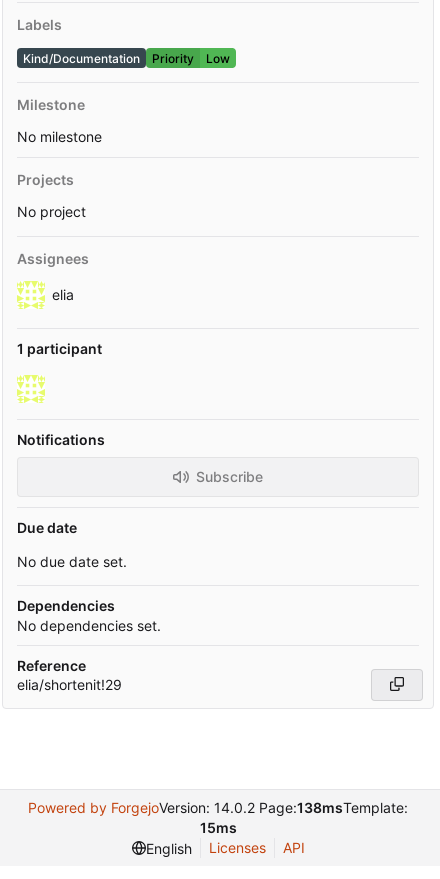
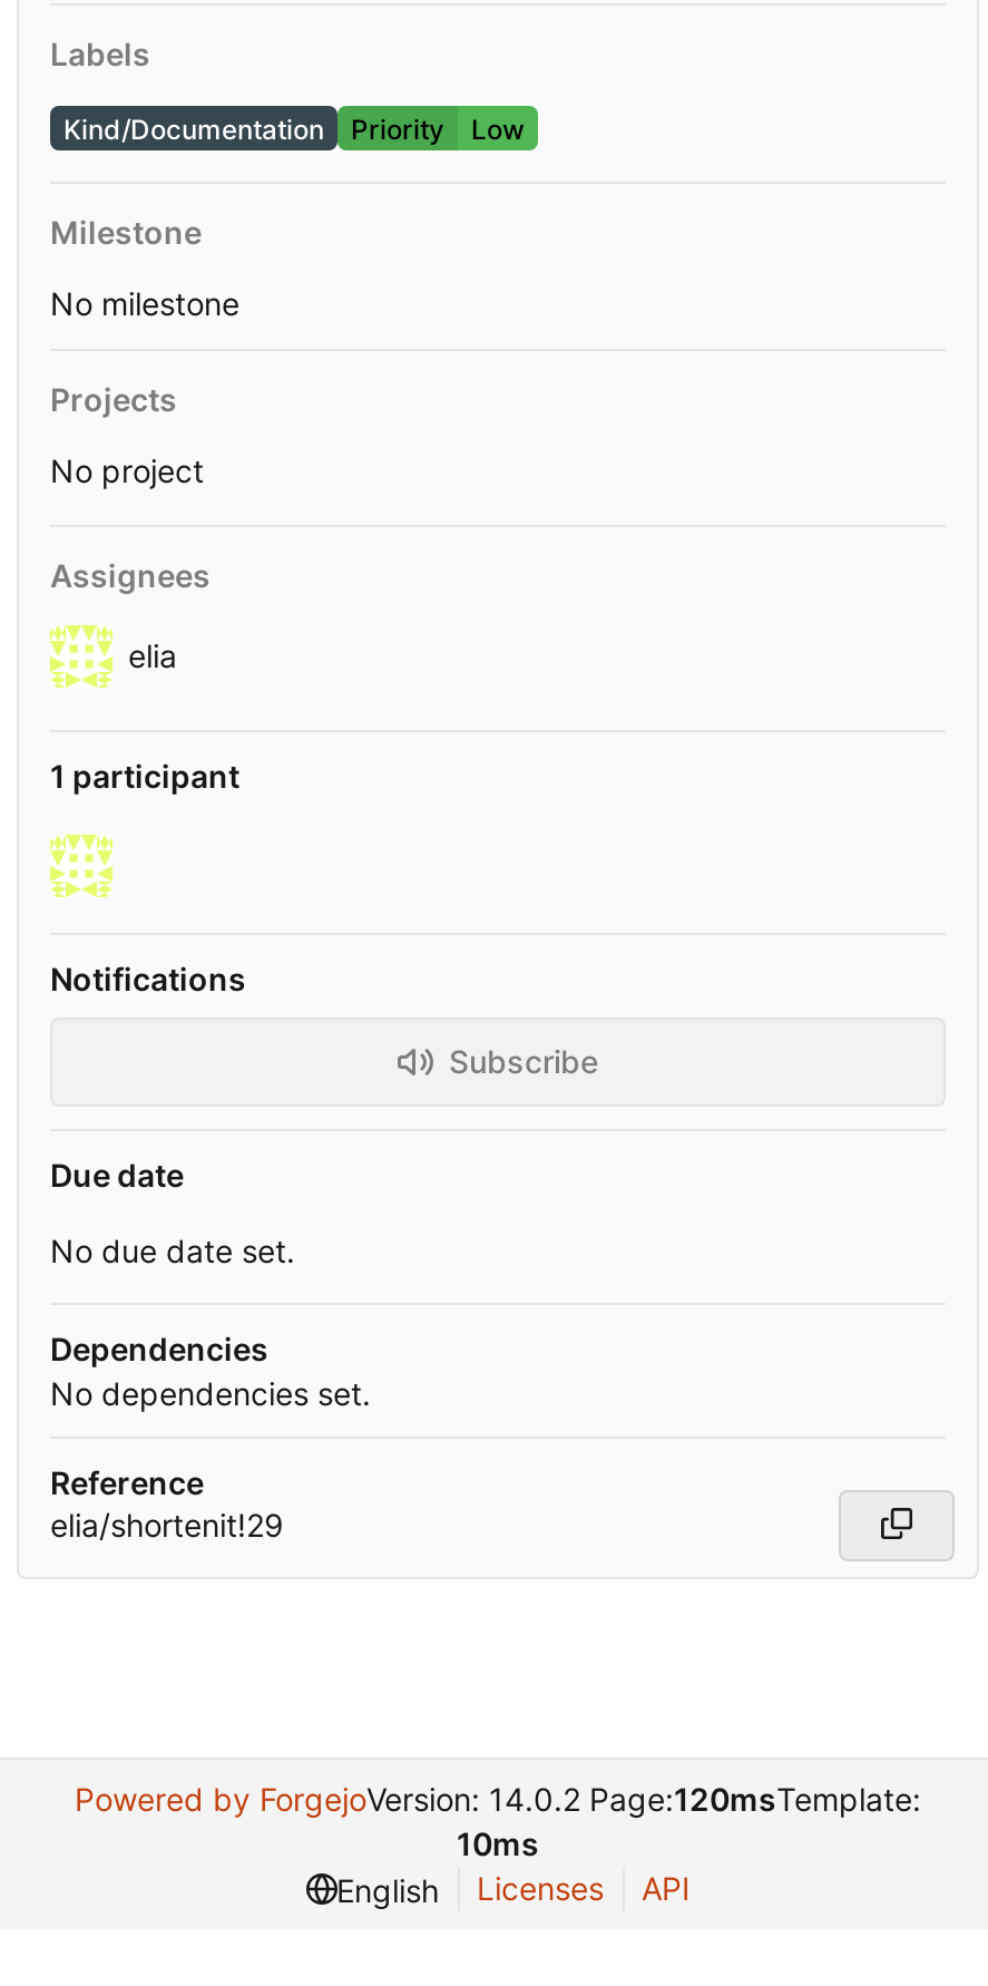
- Powered by ForgejoVersion: 14.0.2 Page:138msTemplate:
- 15ms
+ Powered by ForgejoVersion: 14.0.2 Page:120msTemplate:
+ 10ms
